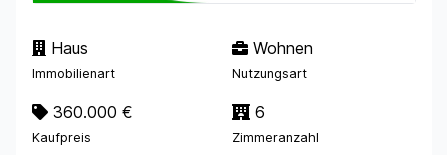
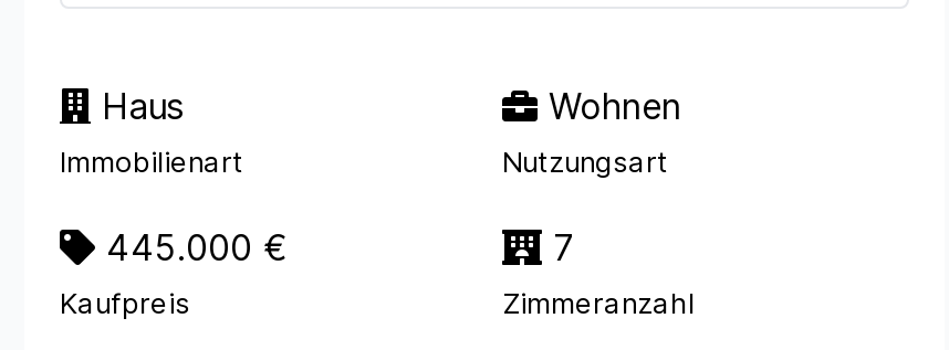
- 360.000 €
+ 445.000 €

- 6
+ 7
